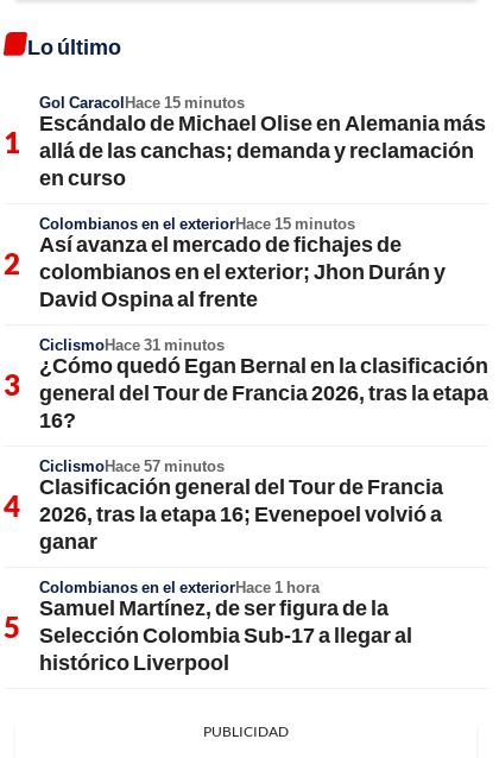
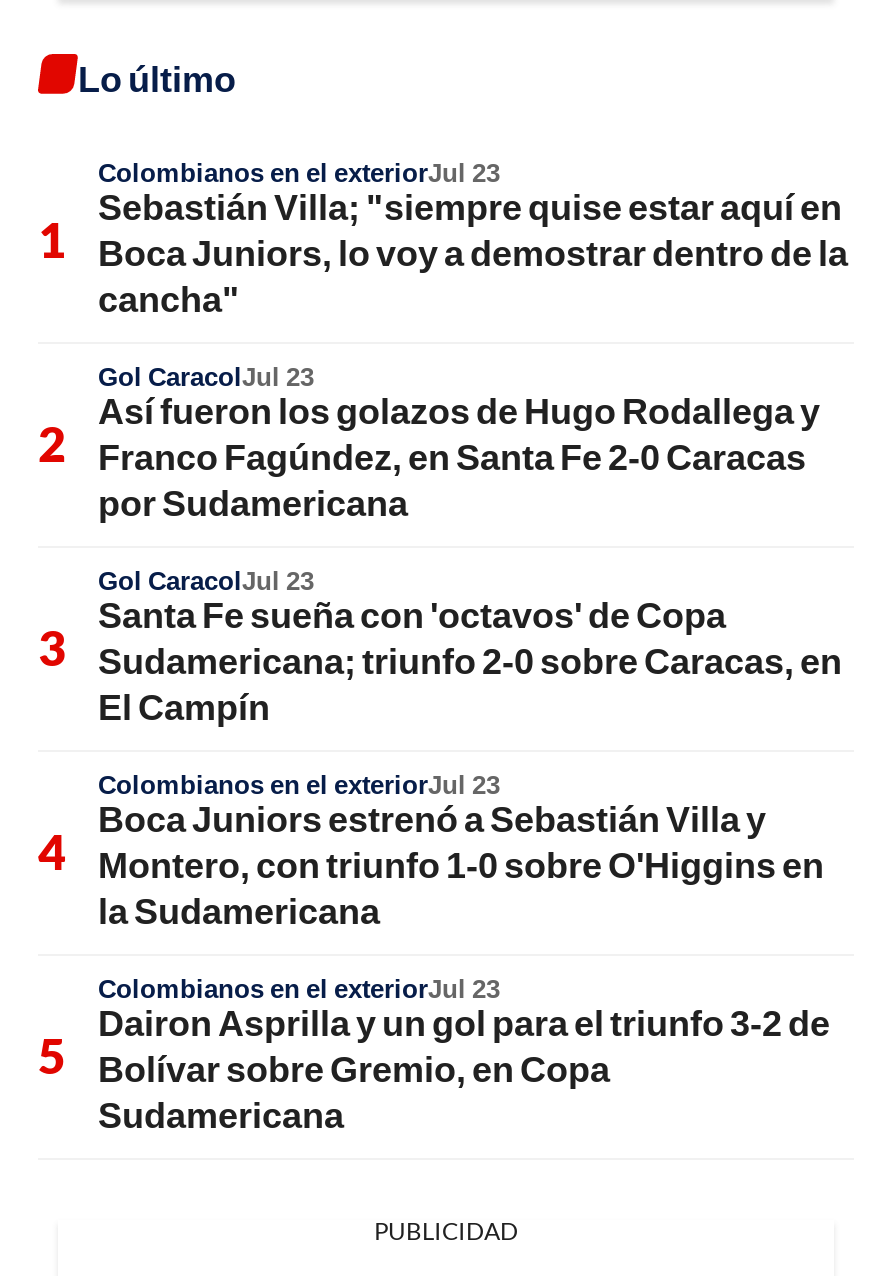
- Gol CaracolHace 15 minutos
- Escándalo de Michael Olise en Alemania más
- allá de las canchas; demanda y reclamación
- en curso
+ Colombianos en el exteriorJul 23
+ Sebastián Villa; "siempre quise estar aquí en
+ Boca Juniors, lo voy a demostrar dentro de la
+ cancha"

- Colombianos en el exteriorHace 15 minutos
- Así avanza el mercado de fichajes de
- colombianos en el exterior; Jhon Durán y
- David Ospina al frente
+ Gol CaracolJul 23
+ Así fueron los golazos de Hugo Rodallega y
+ Franco Fagúndez, en Santa Fe 2-0 Caracas
+ por Sudamericana

- CiclismoHace 31 minutos
- ¿Cómo quedó Egan Bernal en la clasificación
- general del Tour de Francia 2026, tras la etapa
- 16?
+ Gol CaracolJul 23
+ Santa Fe sueña con 'octavos' de Copa
+ Sudamericana; triunfo 2-0 sobre Caracas, en
+ El Campín

- CiclismoHace 57 minutos
- Clasificación general del Tour de Francia
- 2026, tras la etapa 16; Evenepoel volvió a
- ganar
+ Colombianos en el exteriorJul 23
+ Boca Juniors estrenó a Sebastián Villa y
+ Montero, con triunfo 1-0 sobre O'Higgins en
+ la Sudamericana

- Colombianos en el exteriorHace 1 hora
- Samuel Martínez, de ser figura de la
- Selección Colombia Sub-17 a llegar al
- histórico Liverpool
+ Colombianos en el exteriorJul 23
+ Dairon Asprilla y un gol para el triunfo 3-2 de
+ Bolívar sobre Gremio, en Copa
+ Sudamericana
